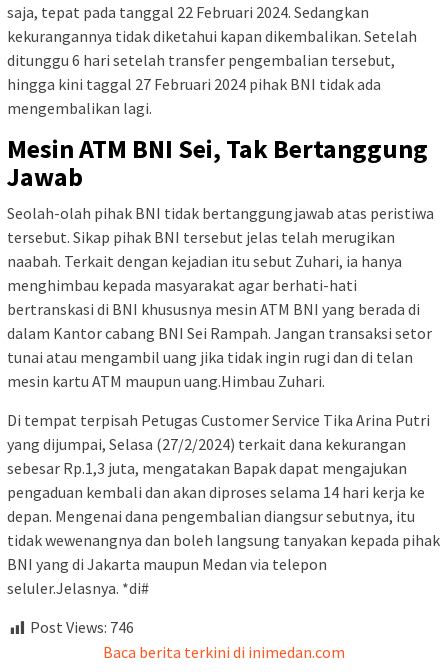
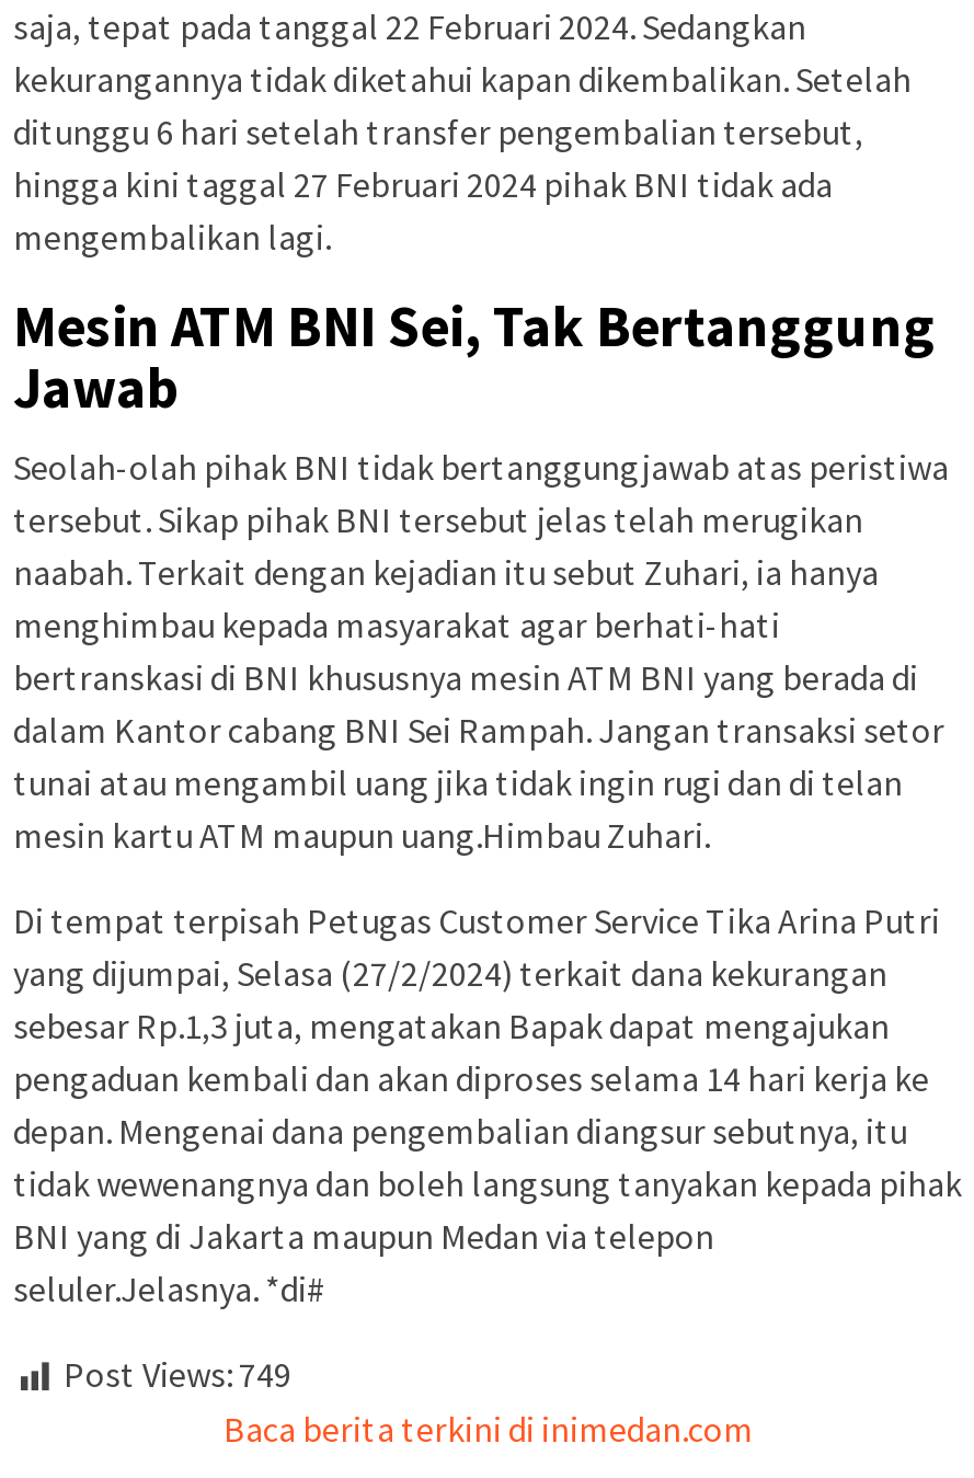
- Post Views: 746
+ Post Views: 749
